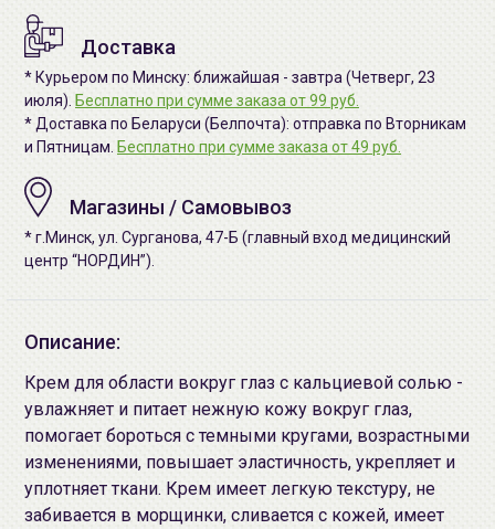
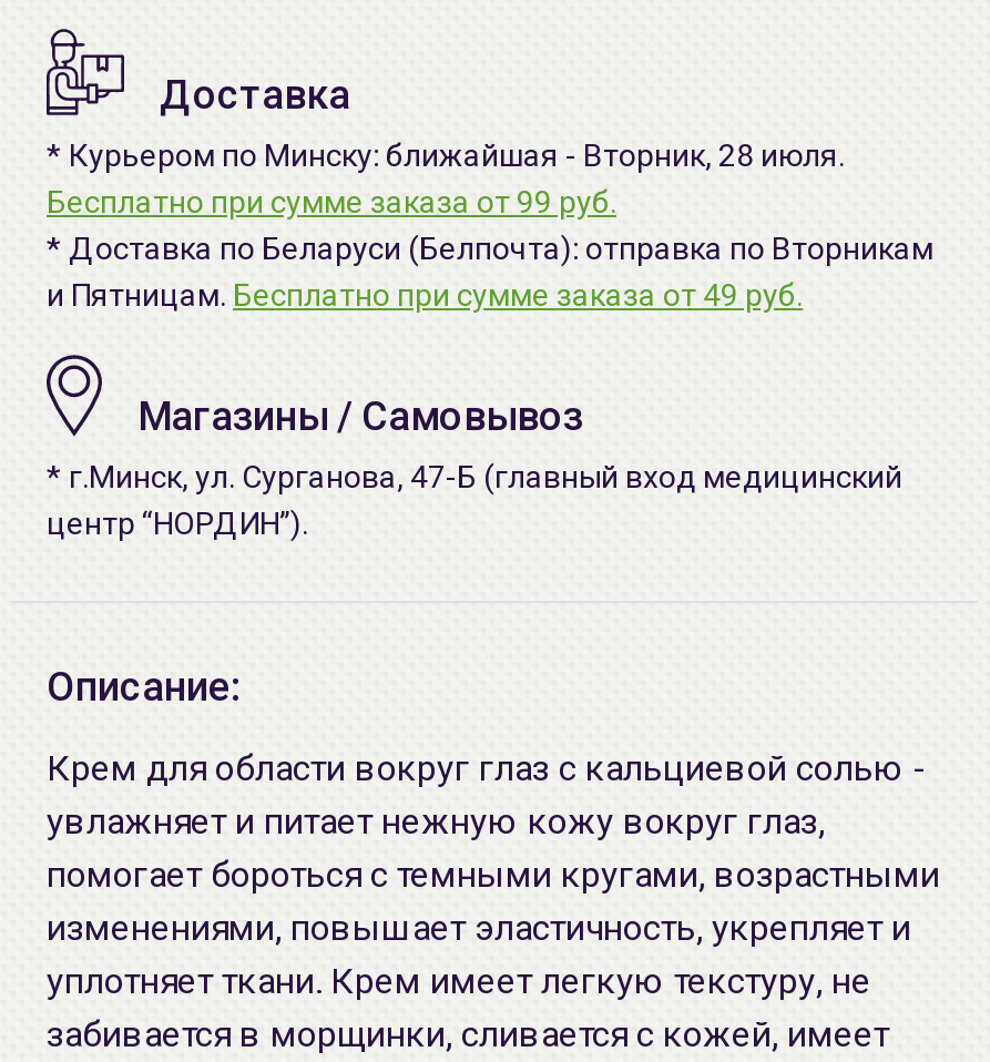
- * Курьером по Минску: ближайшая - завтра (Четверг, 23
- июля). Бесплатно при сумме заказа от 99 руб.
+ * Курьером по Минску: ближайшая - Вторник, 28 июля.
+ Бесплатно при сумме заказа от 99 руб.
